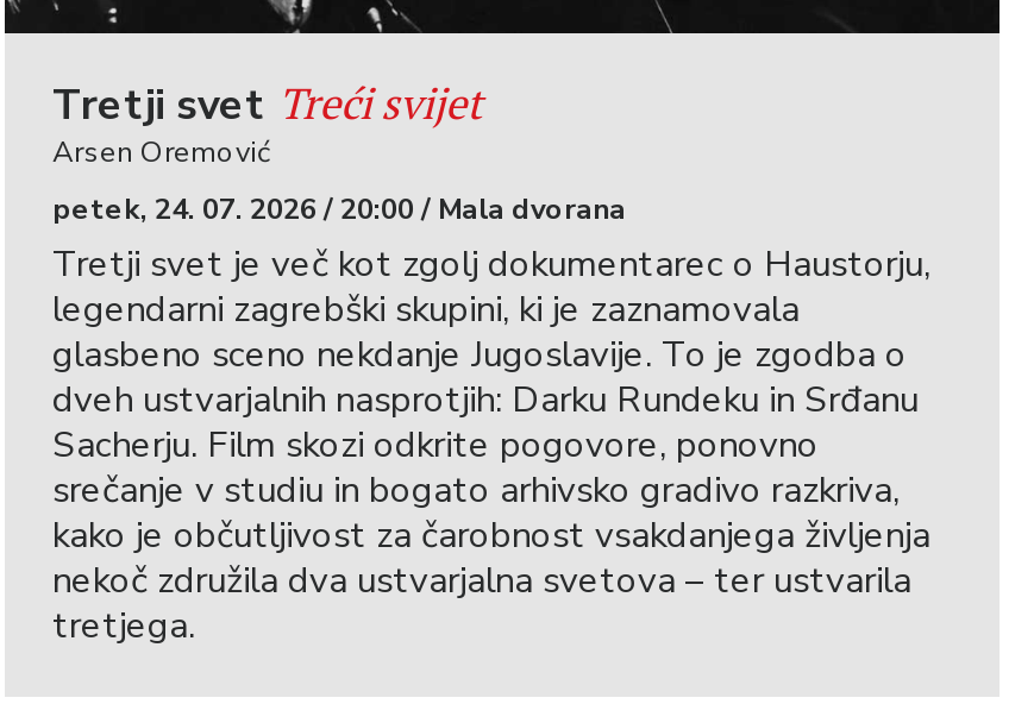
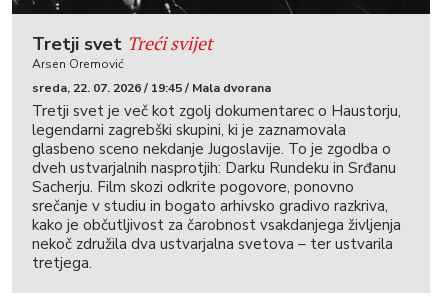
- petek, 24. 07. 2026 / 20:00 / Mala dvorana
+ sreda, 22. 07. 2026 / 19:45 / Mala dvorana
